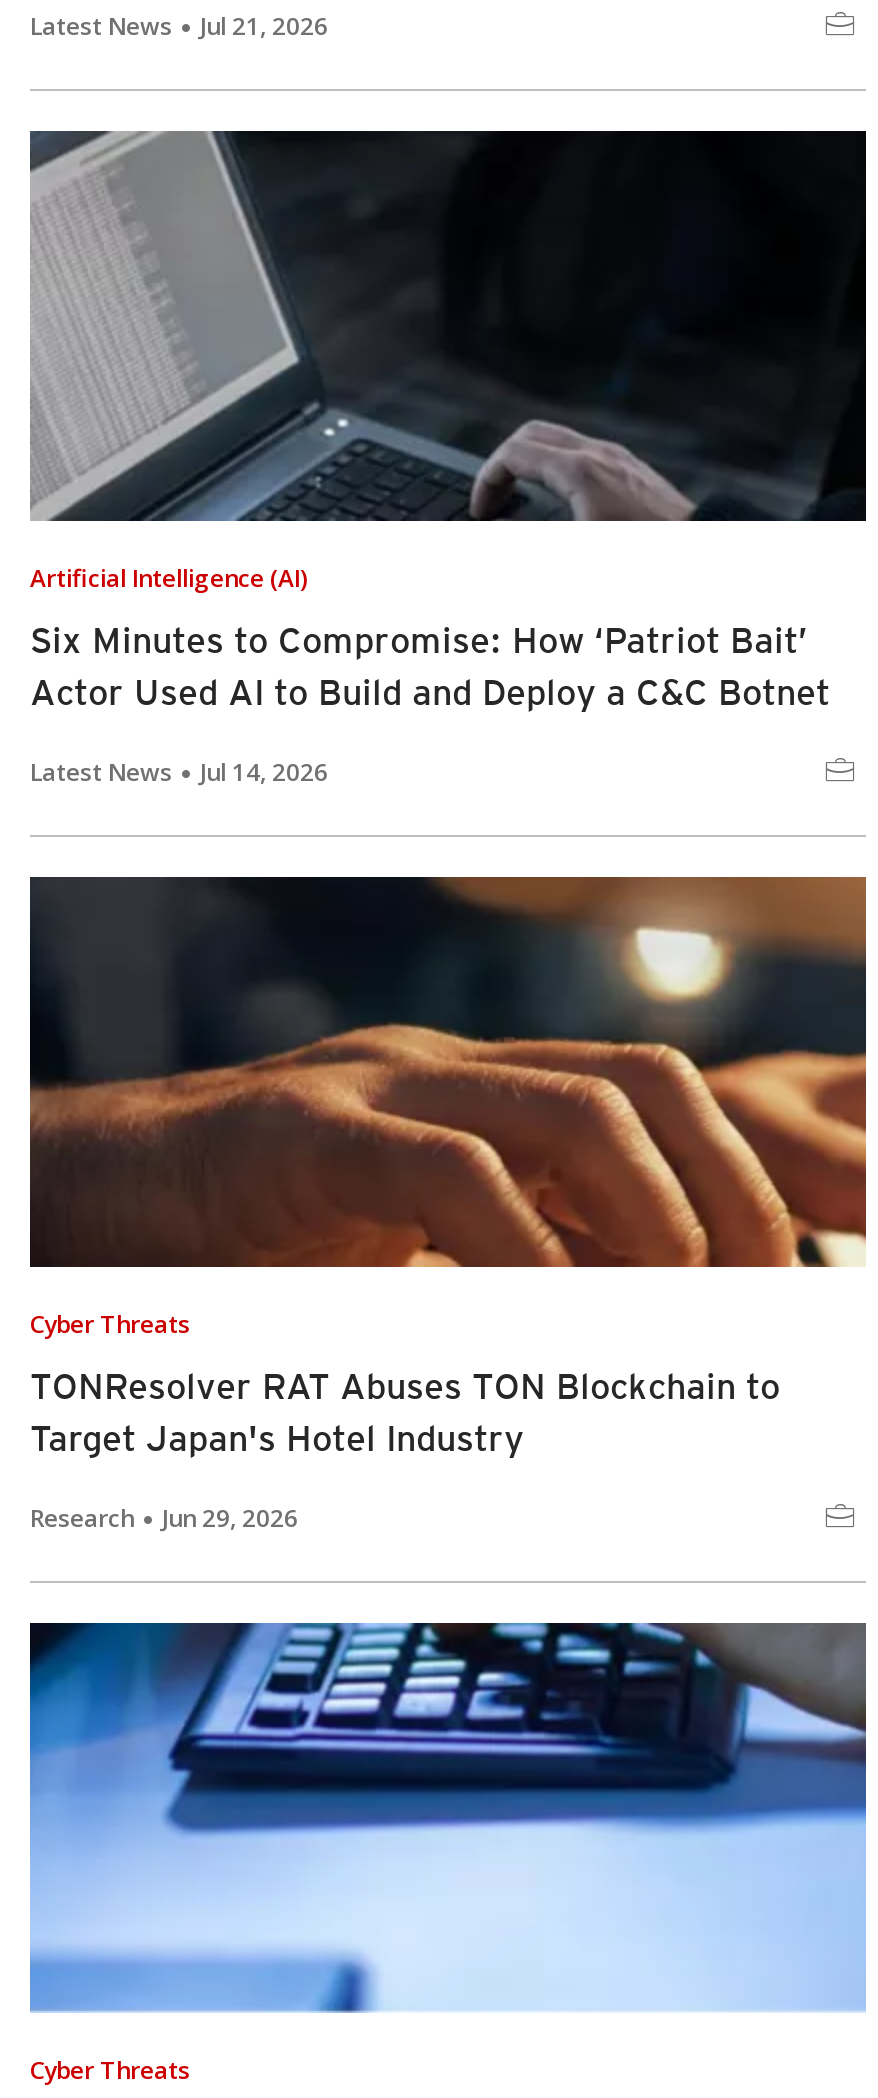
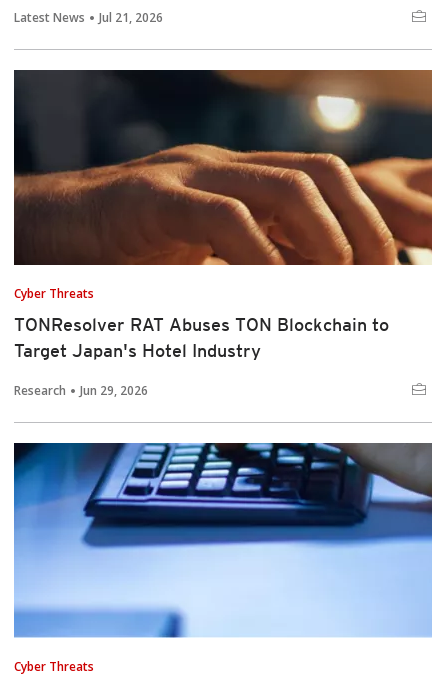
- [image]
- Artificial Intelligence (AI)
- Six Minutes to Compromise: How ‘Patriot Bait’
- Actor Used AI to Build and Deploy a C&C Botnet
- Latest News
- Jul 14, 2026
